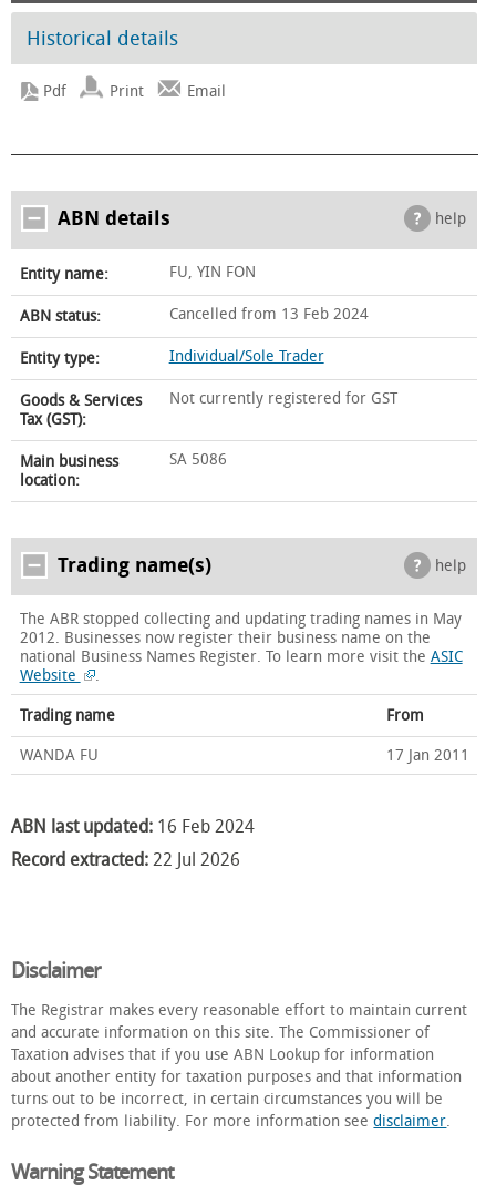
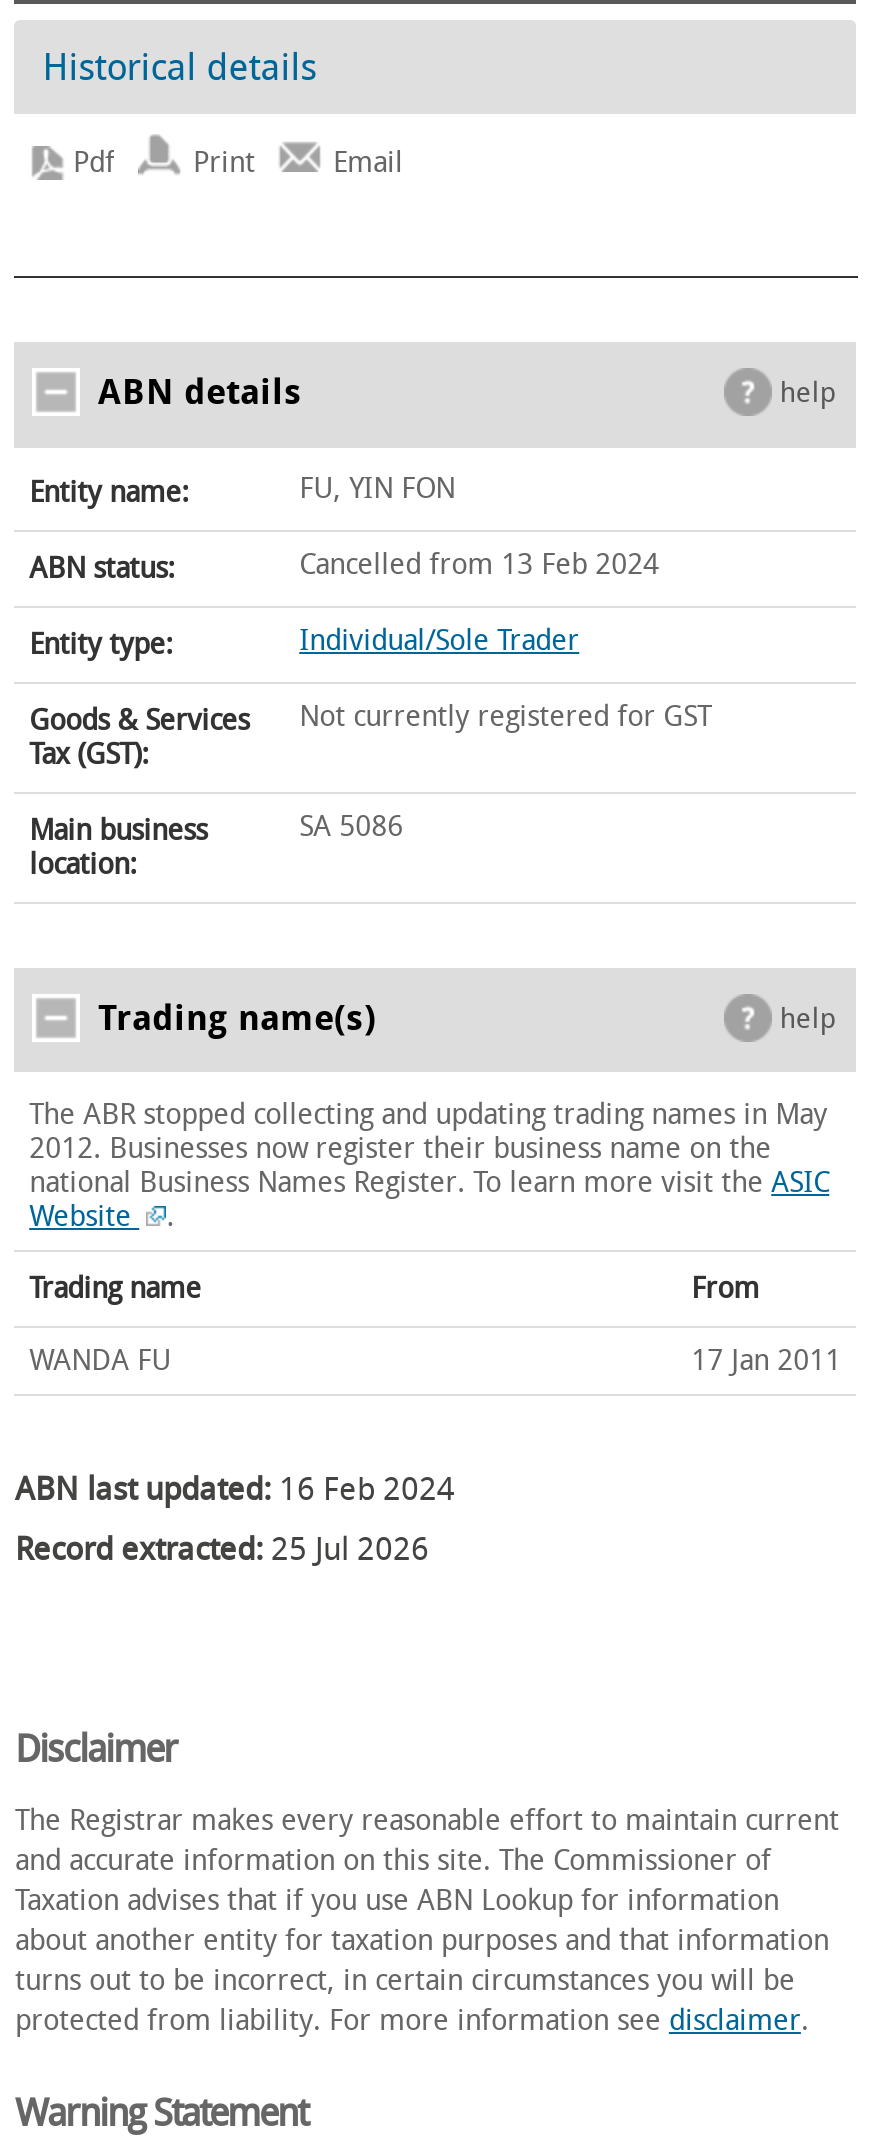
- Record extracted: 22 Jul 2026
+ Record extracted: 25 Jul 2026
